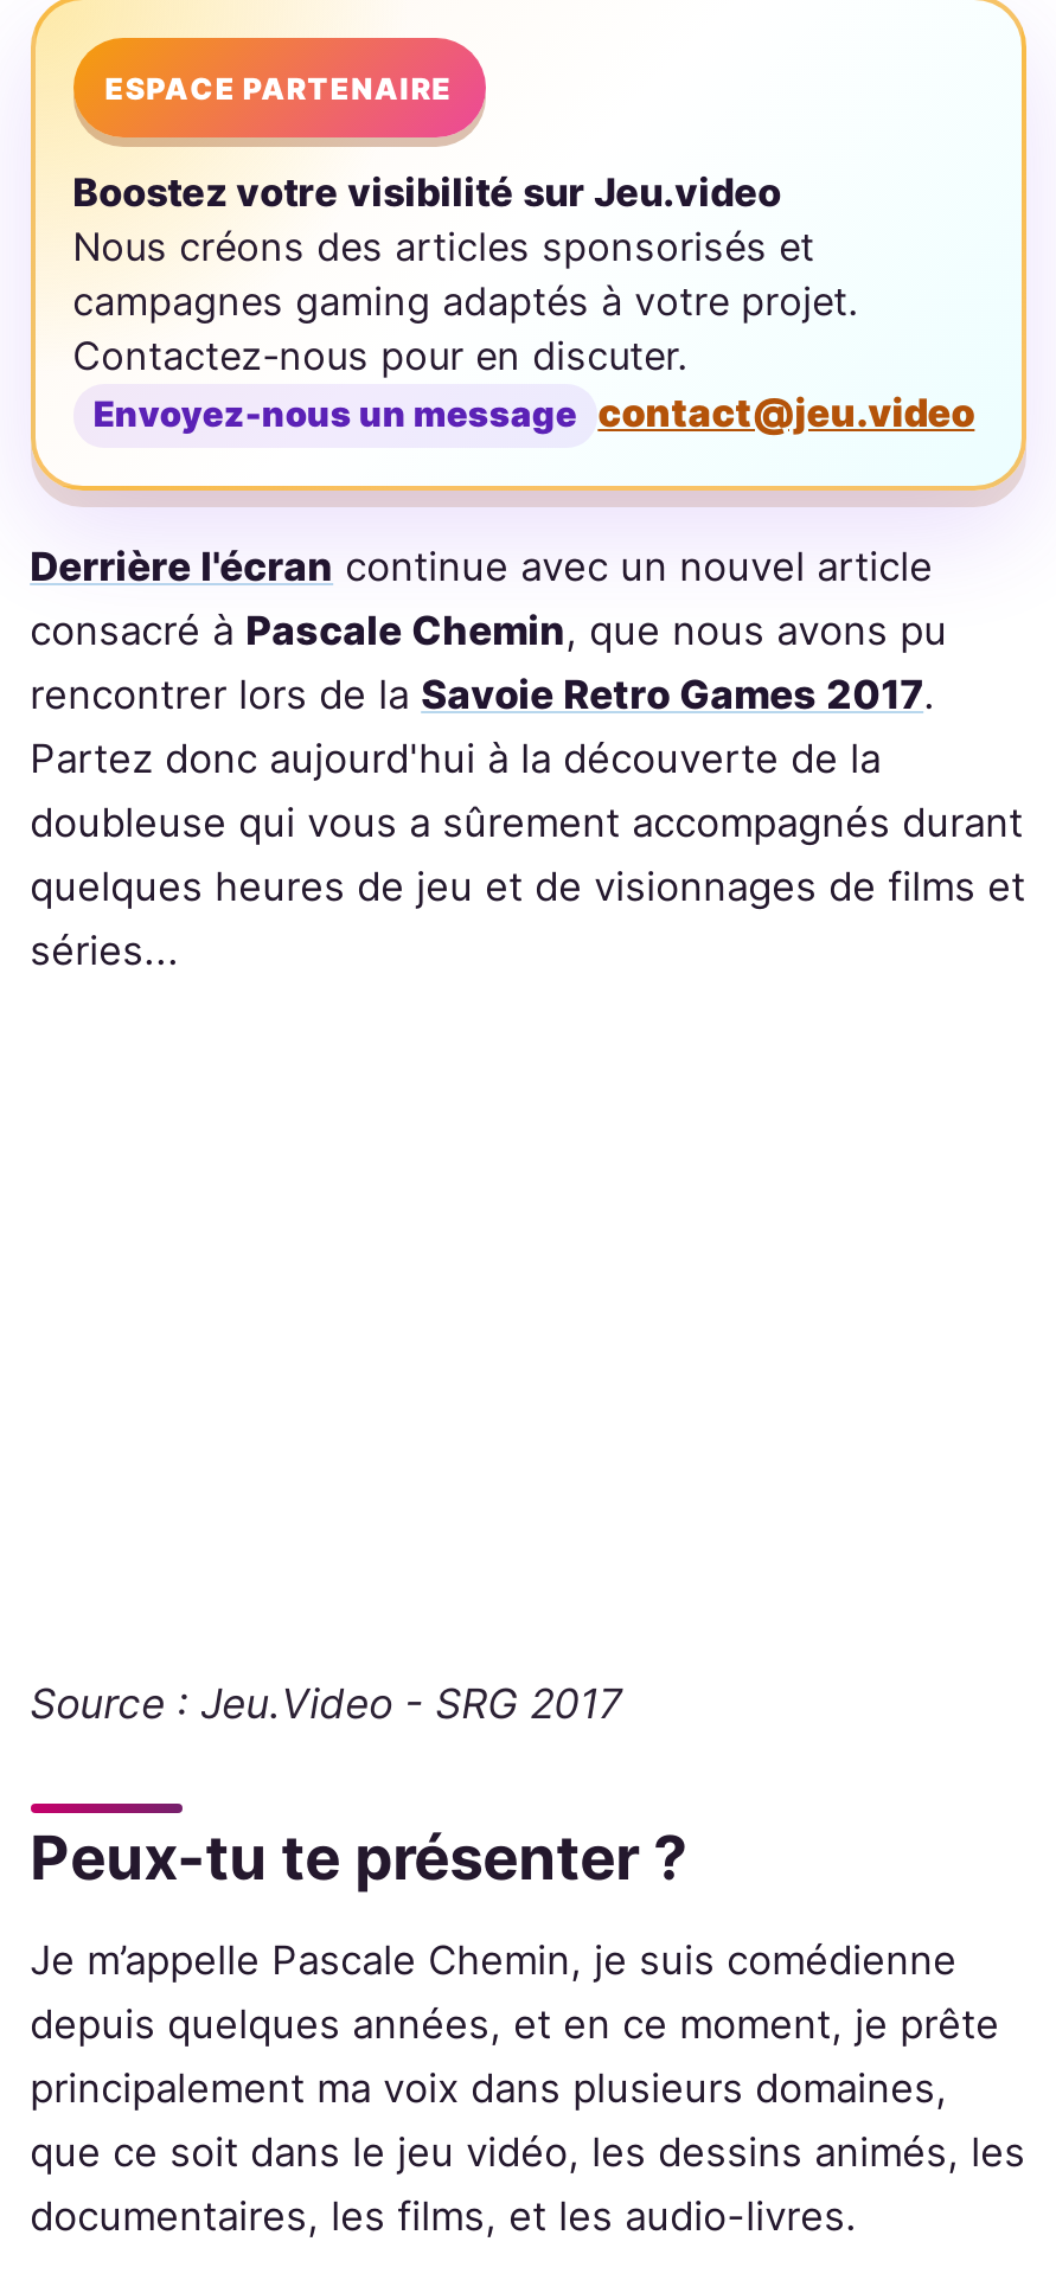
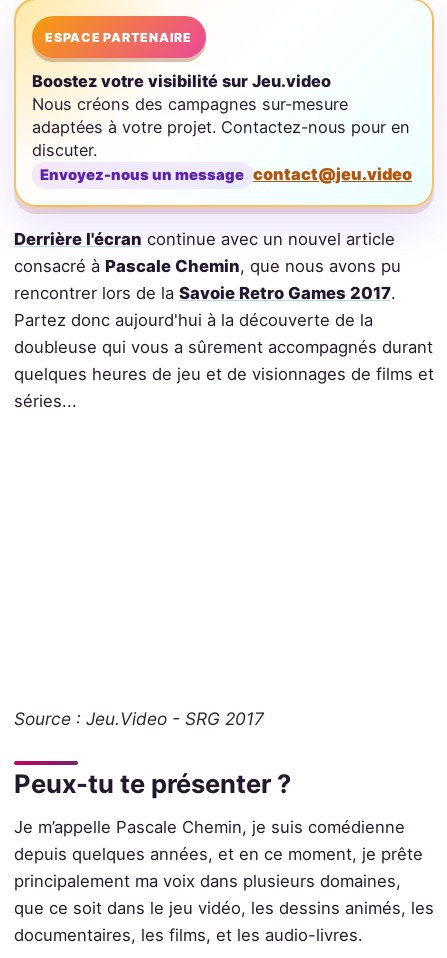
- Nous créons des articles sponsorisés et
- campagnes gaming adaptés à votre projet.
- Contactez-nous pour en discuter.
+ Nous créons des campagnes sur-mesure
+ adaptées à votre projet. Contactez-nous pour en
+ discuter.
